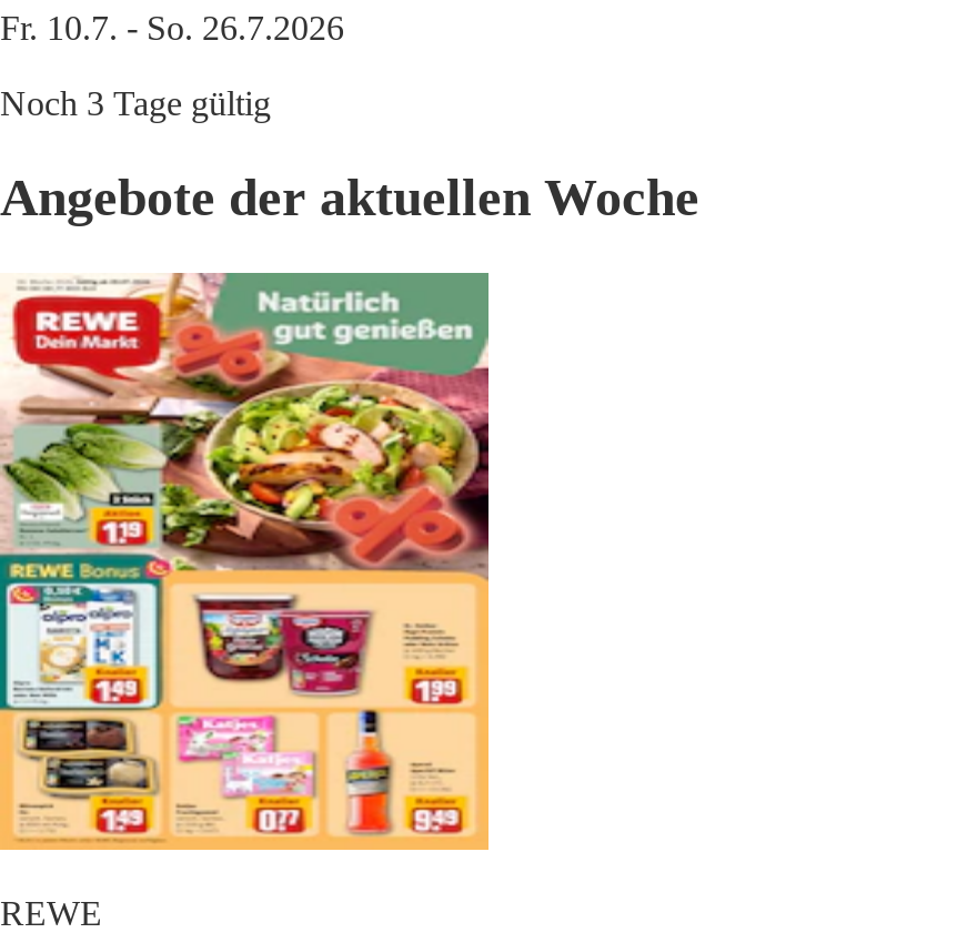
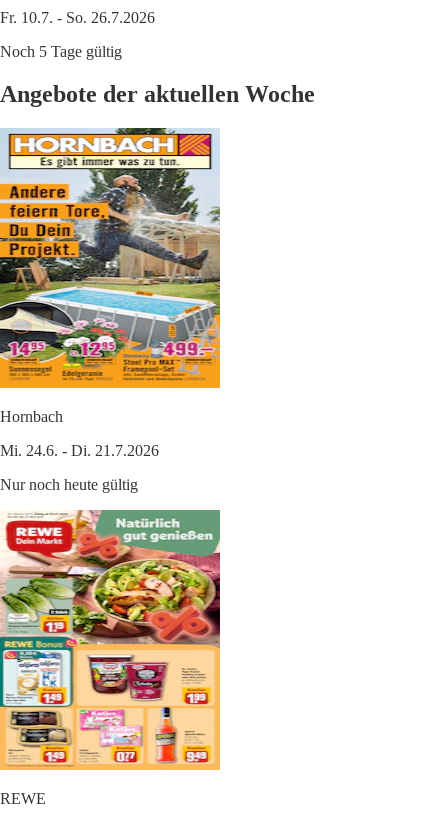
- Noch 3 Tage gültig
+ Noch 5 Tage gültig

+ [image]
+ Hornbach
+ Mi. 24.6. - Di. 21.7.2026
+ Nur noch heute gültig
